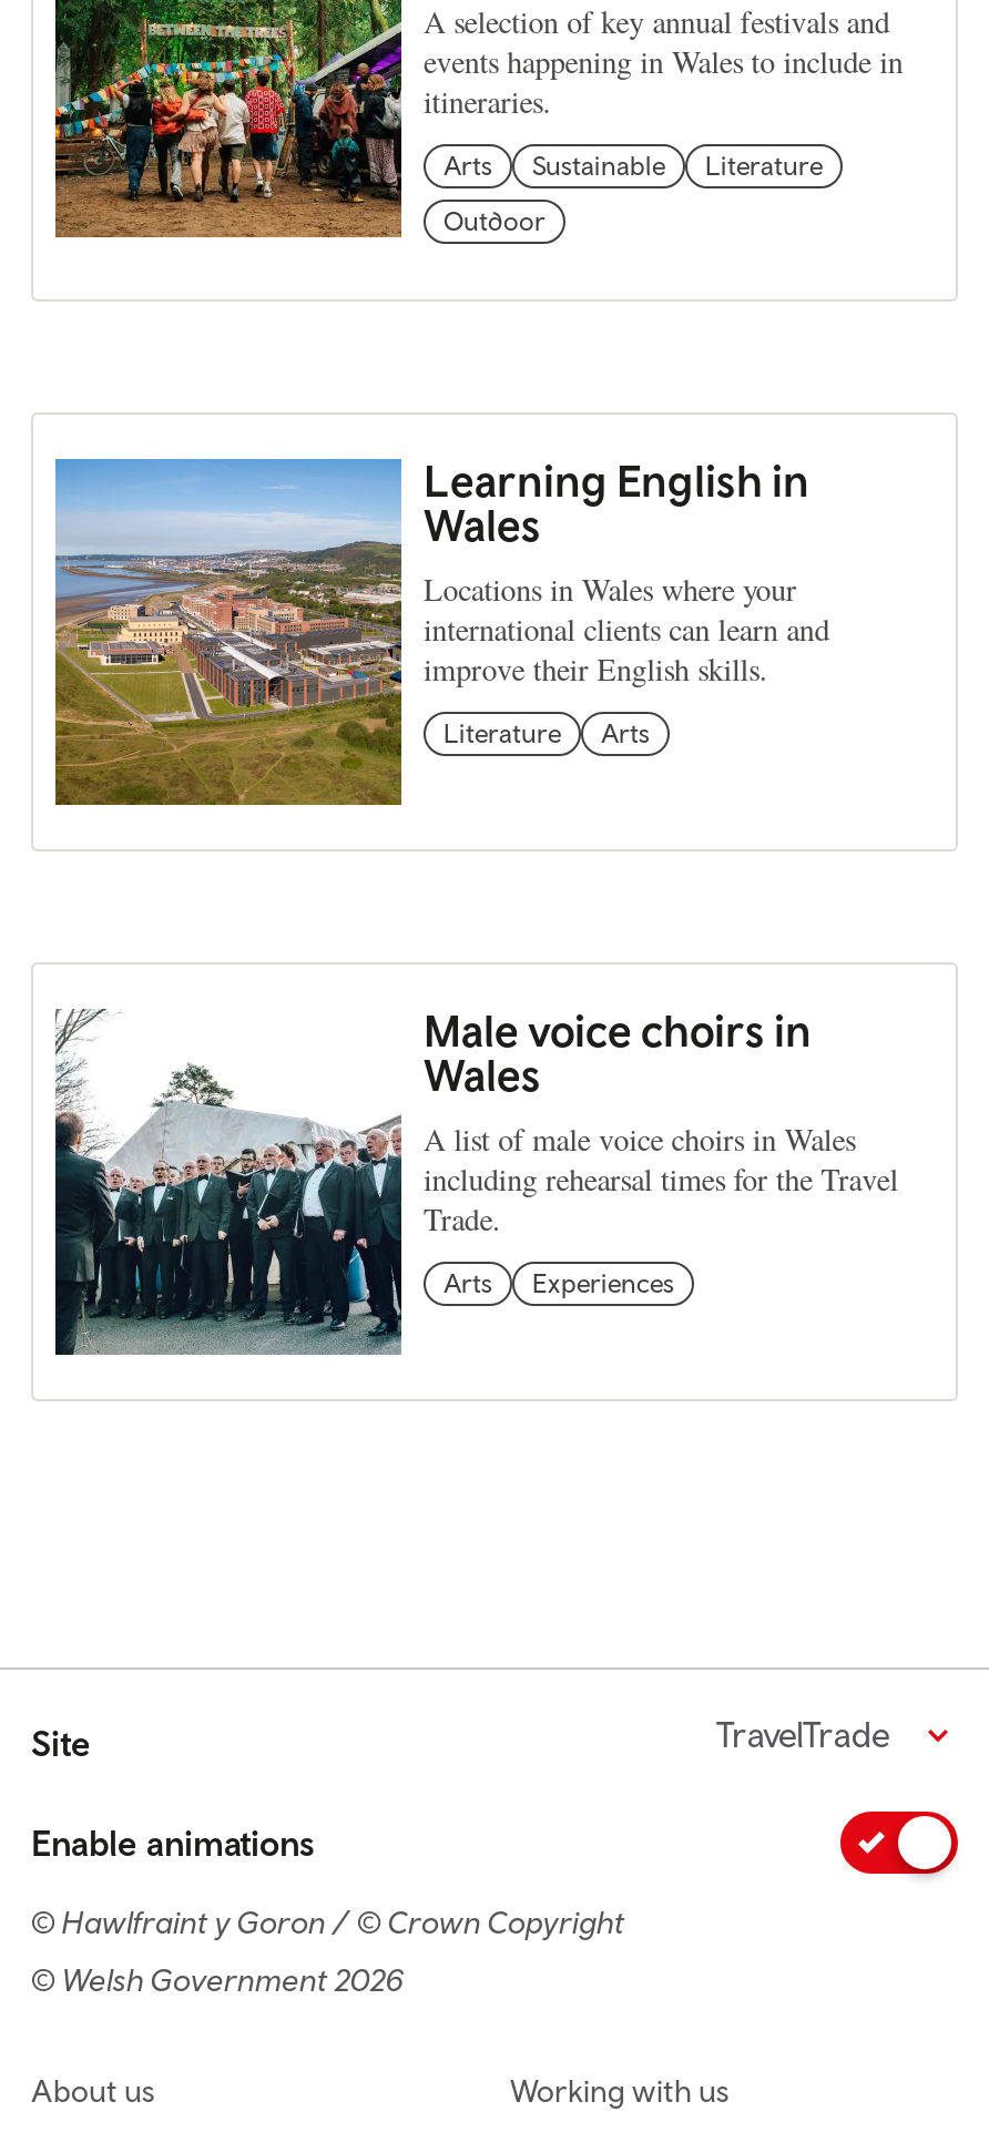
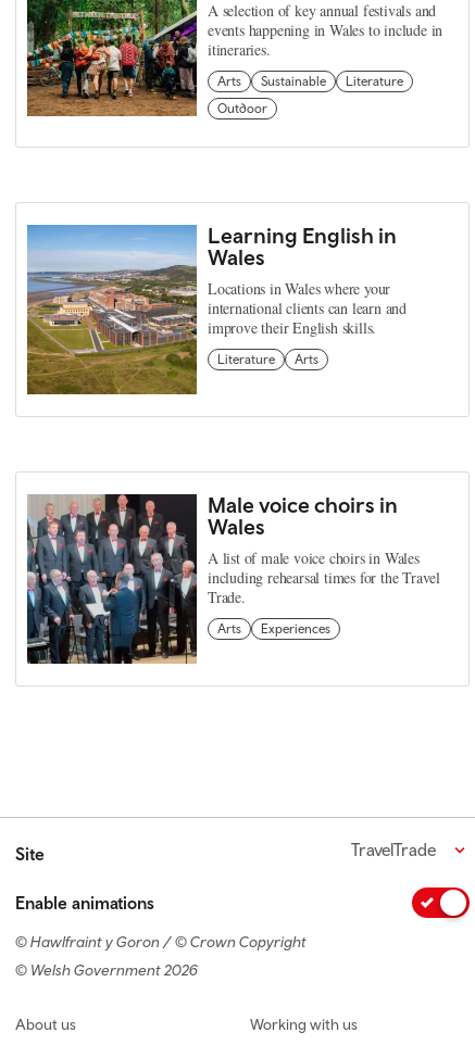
- [image]
+ [image]
